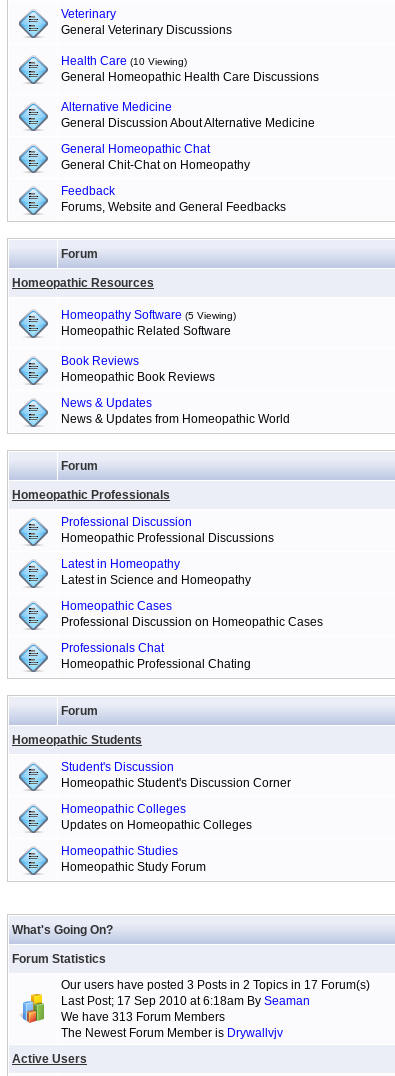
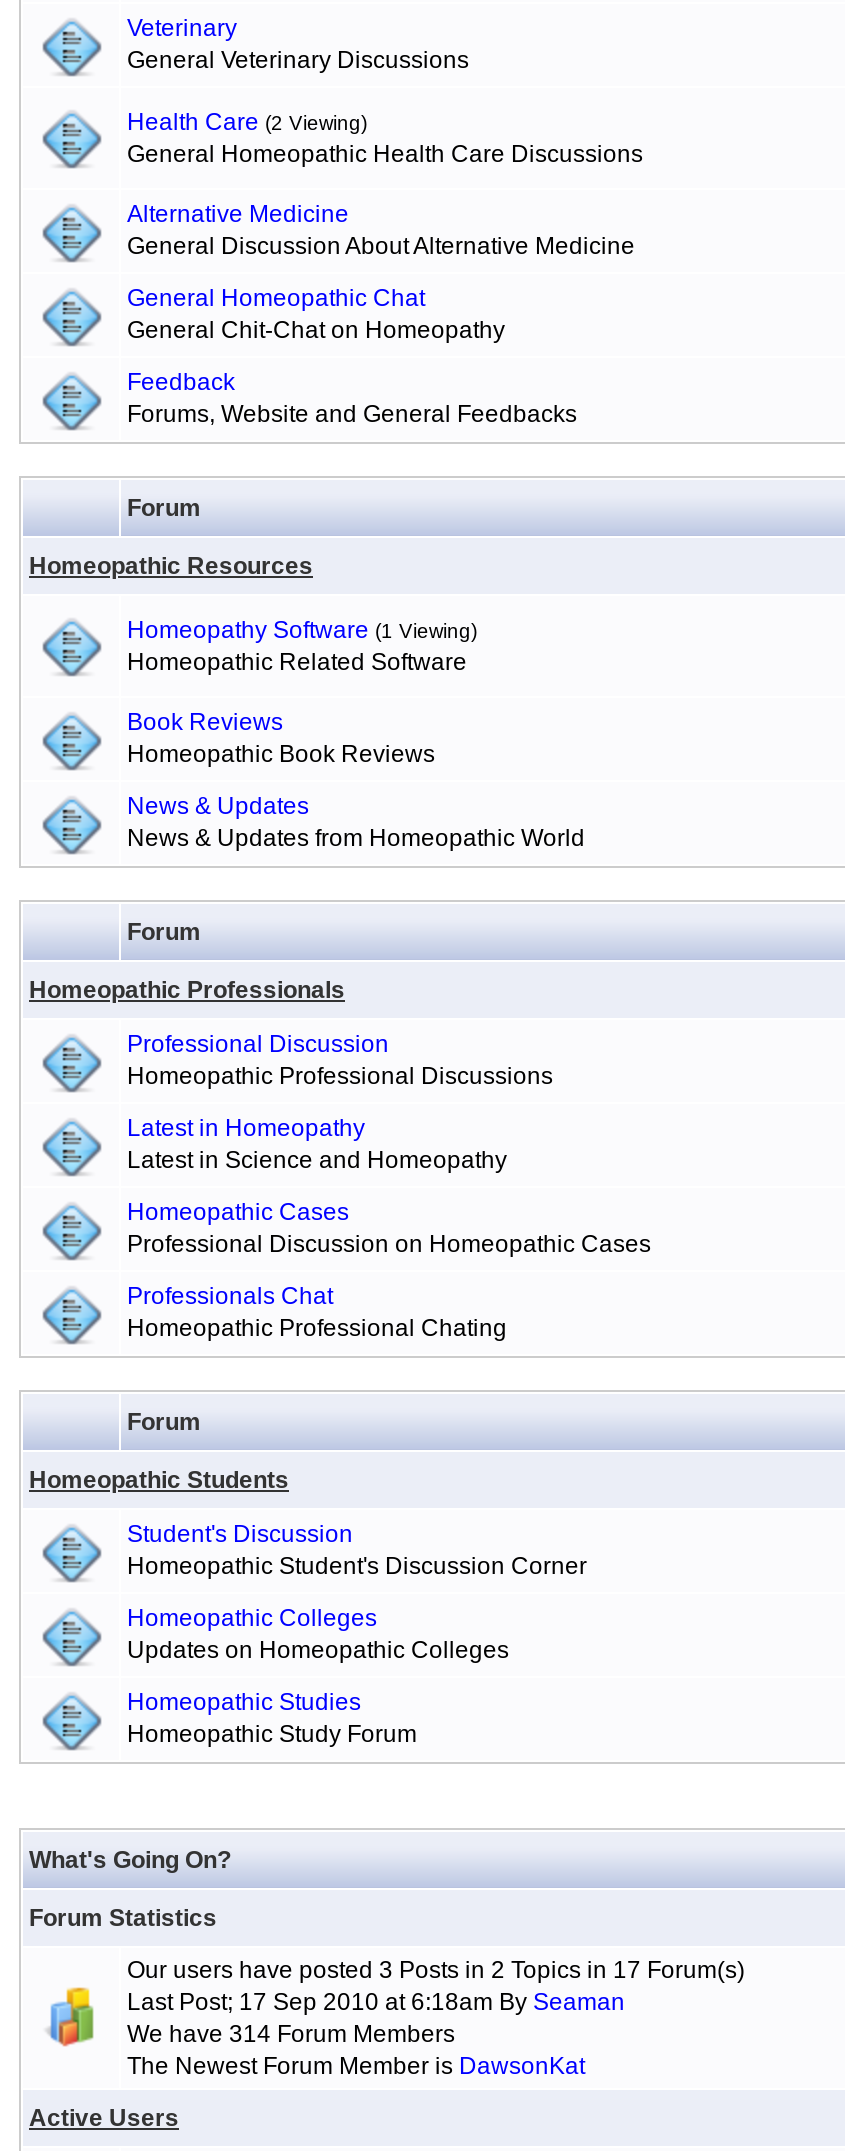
- Health Care (10 Viewing)
+ Health Care (2 Viewing)

- Homeopathy Software (5 Viewing)
+ Homeopathy Software (1 Viewing)

- We have 313 Forum Members
+ We have 314 Forum Members

- The Newest Forum Member is Drywallvjv
+ The Newest Forum Member is DawsonKat
